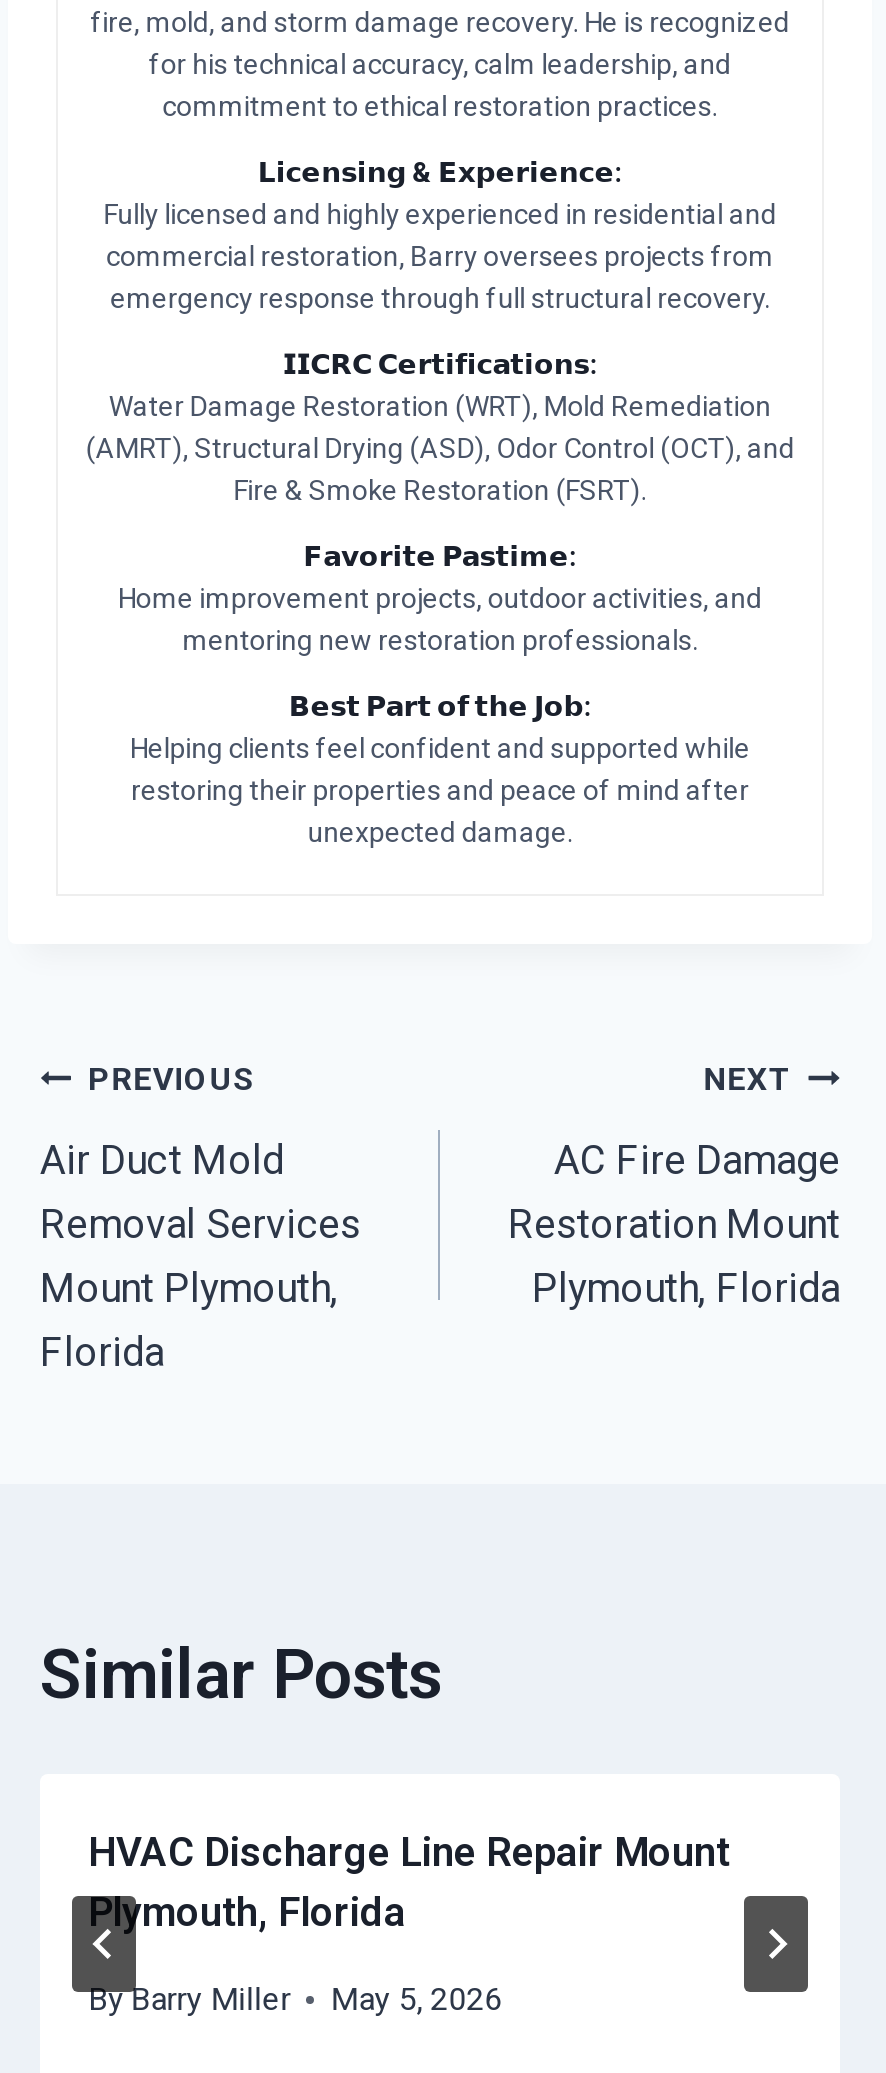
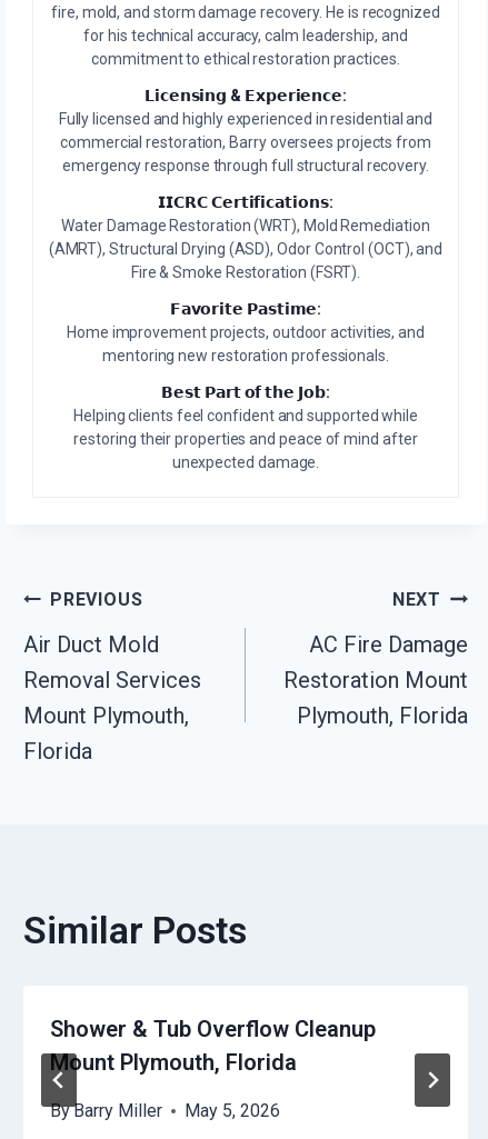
- HVAC Discharge Line Repair Mount
- Plymouth, Florida
+ Shower & Tub Overflow Cleanup
+ Mount Plymouth, Florida
